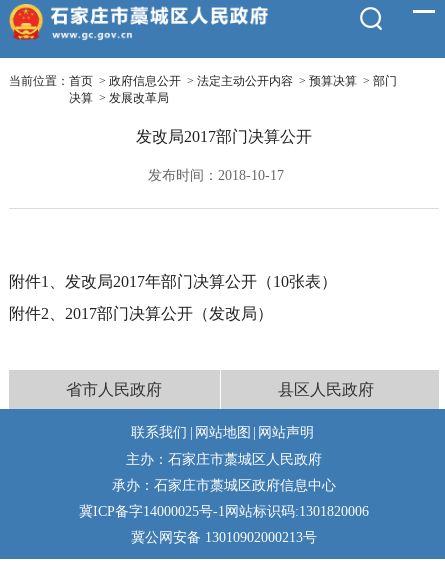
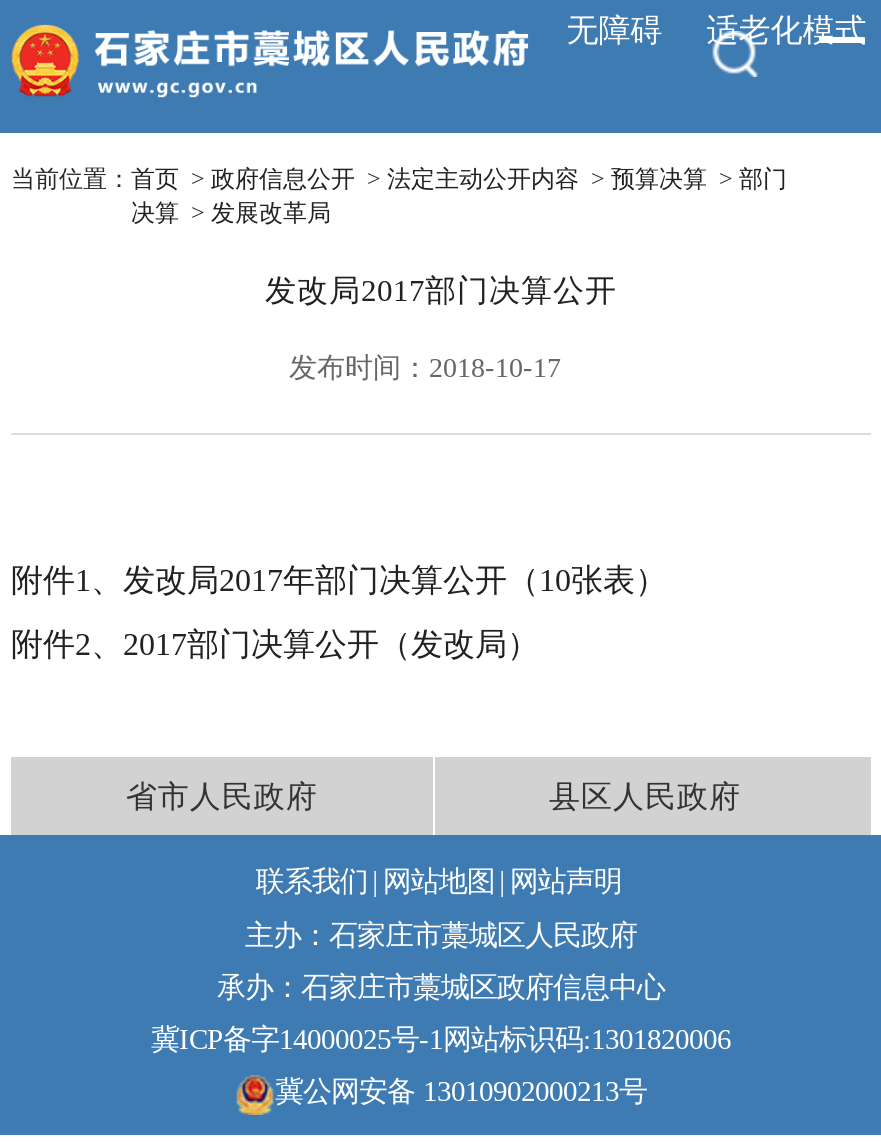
+ 无障碍
+ 适老化模式
